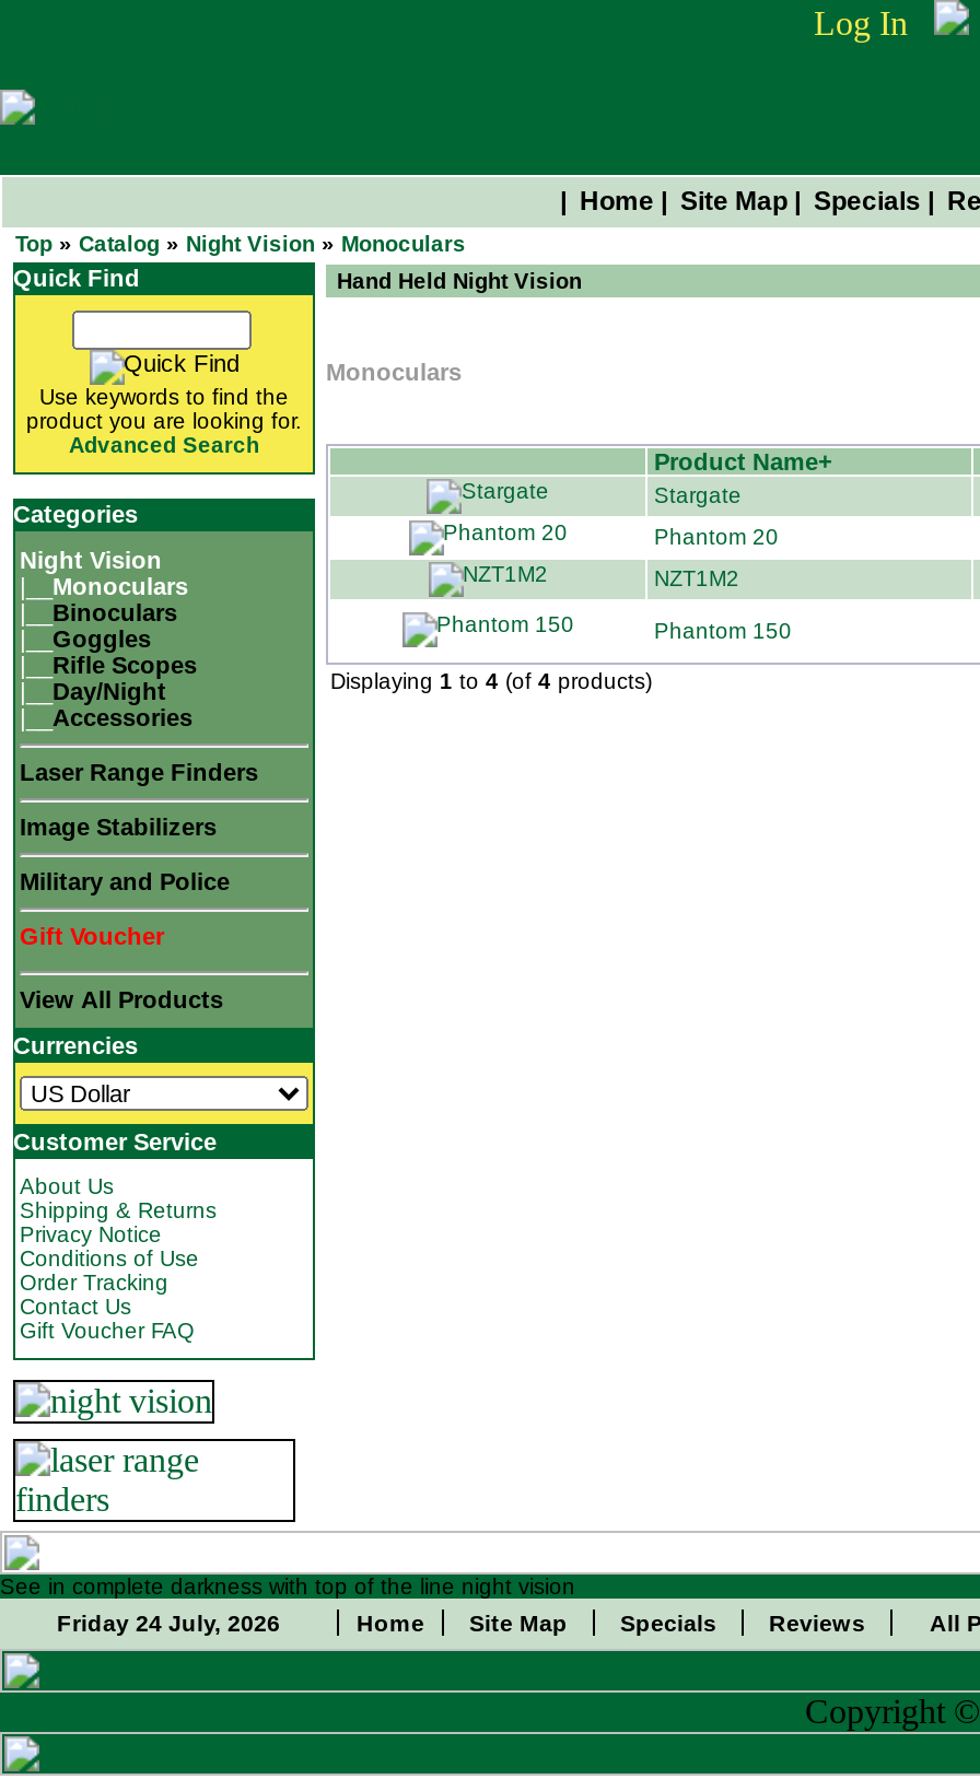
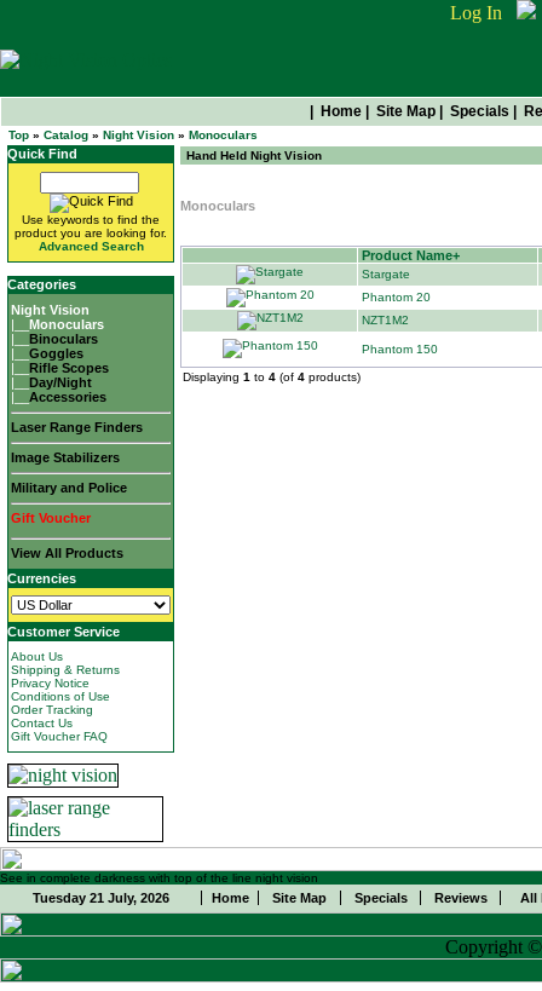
- Friday 24 July, 2026
+ Tuesday 21 July, 2026
